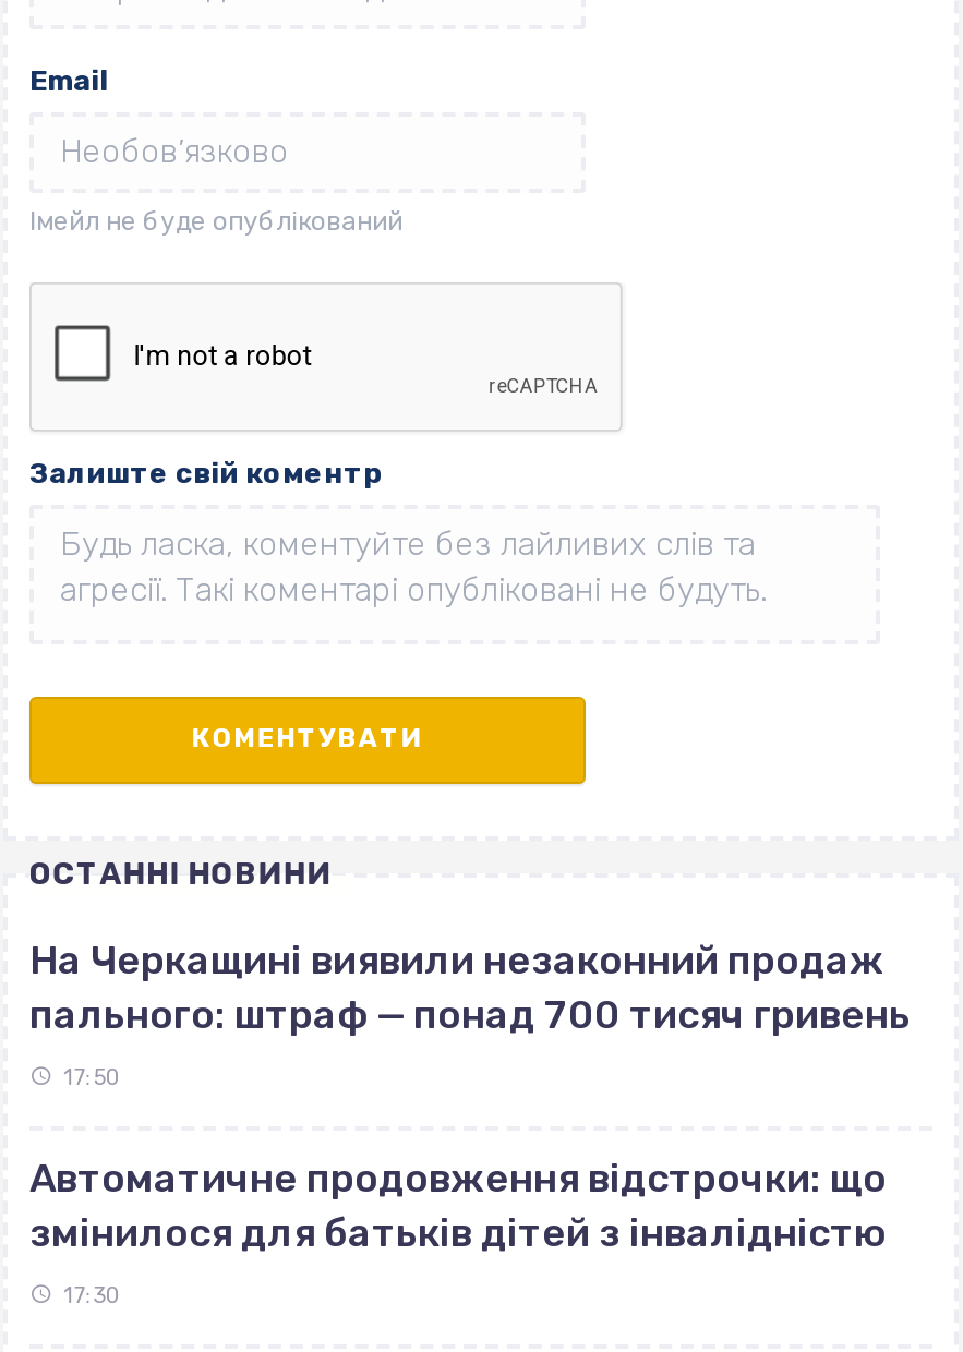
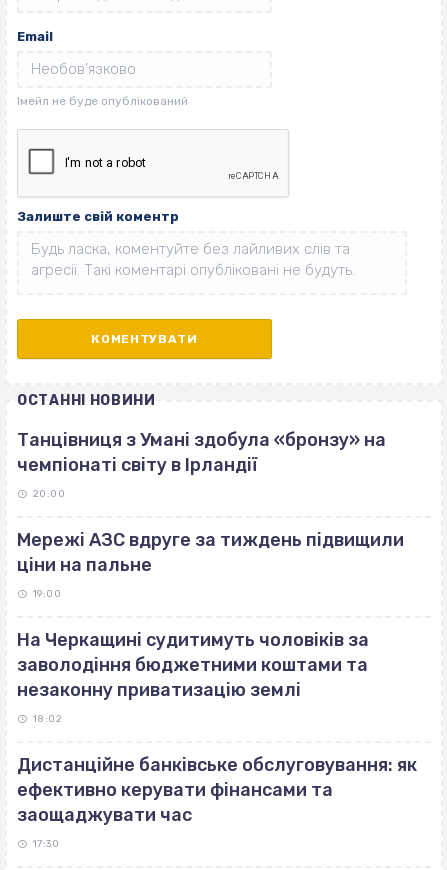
- На Черкащині виявили незаконний продаж
- пального: штраф — понад 700 тисяч гривень
- 17:50
- Автоматичне продовження відстрочки: що
- змінилося для батьків дітей з інвалідністю
+ Танцівниця з Умані здобула «бронзу» на
+ чемпіонаті світу в Ірландії
+ 20:00
+ Мережі АЗС вдруге за тиждень підвищили
+ ціни на пальне
+ 19:00
+ На Черкащині судитимуть чоловіків за
+ заволодіння бюджетними коштами та
+ незаконну приватизацію землі
+ 18:02
+ Дистанційне банківське обслуговування: як
+ ефективно керувати фінансами та
+ заощаджувати час
